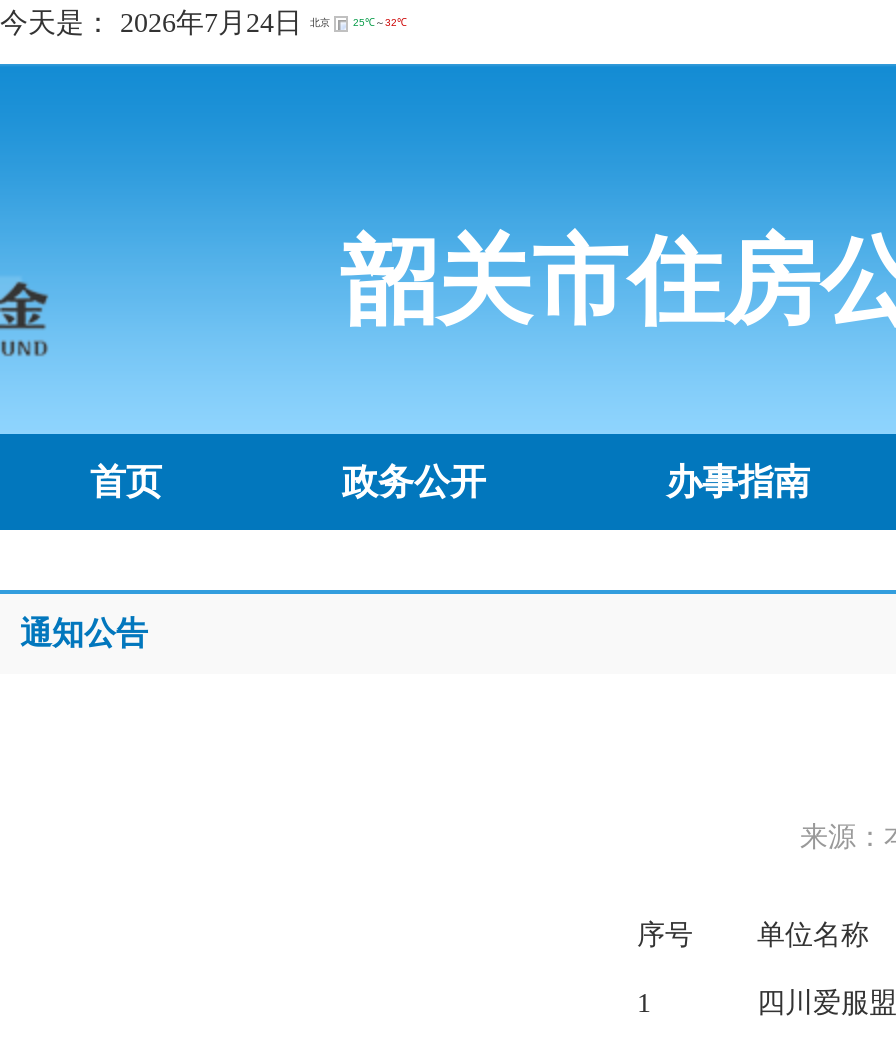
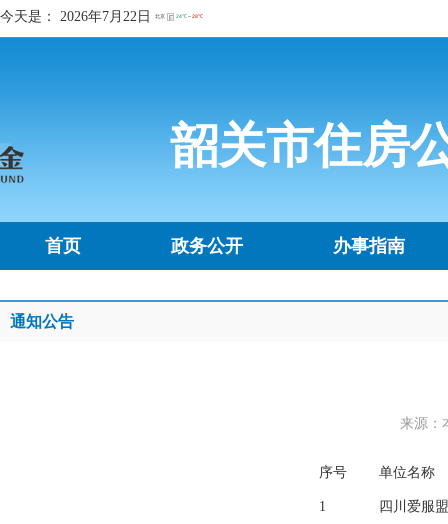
- 今天是：2026年7月24日
+ 今天是：2026年7月22日
